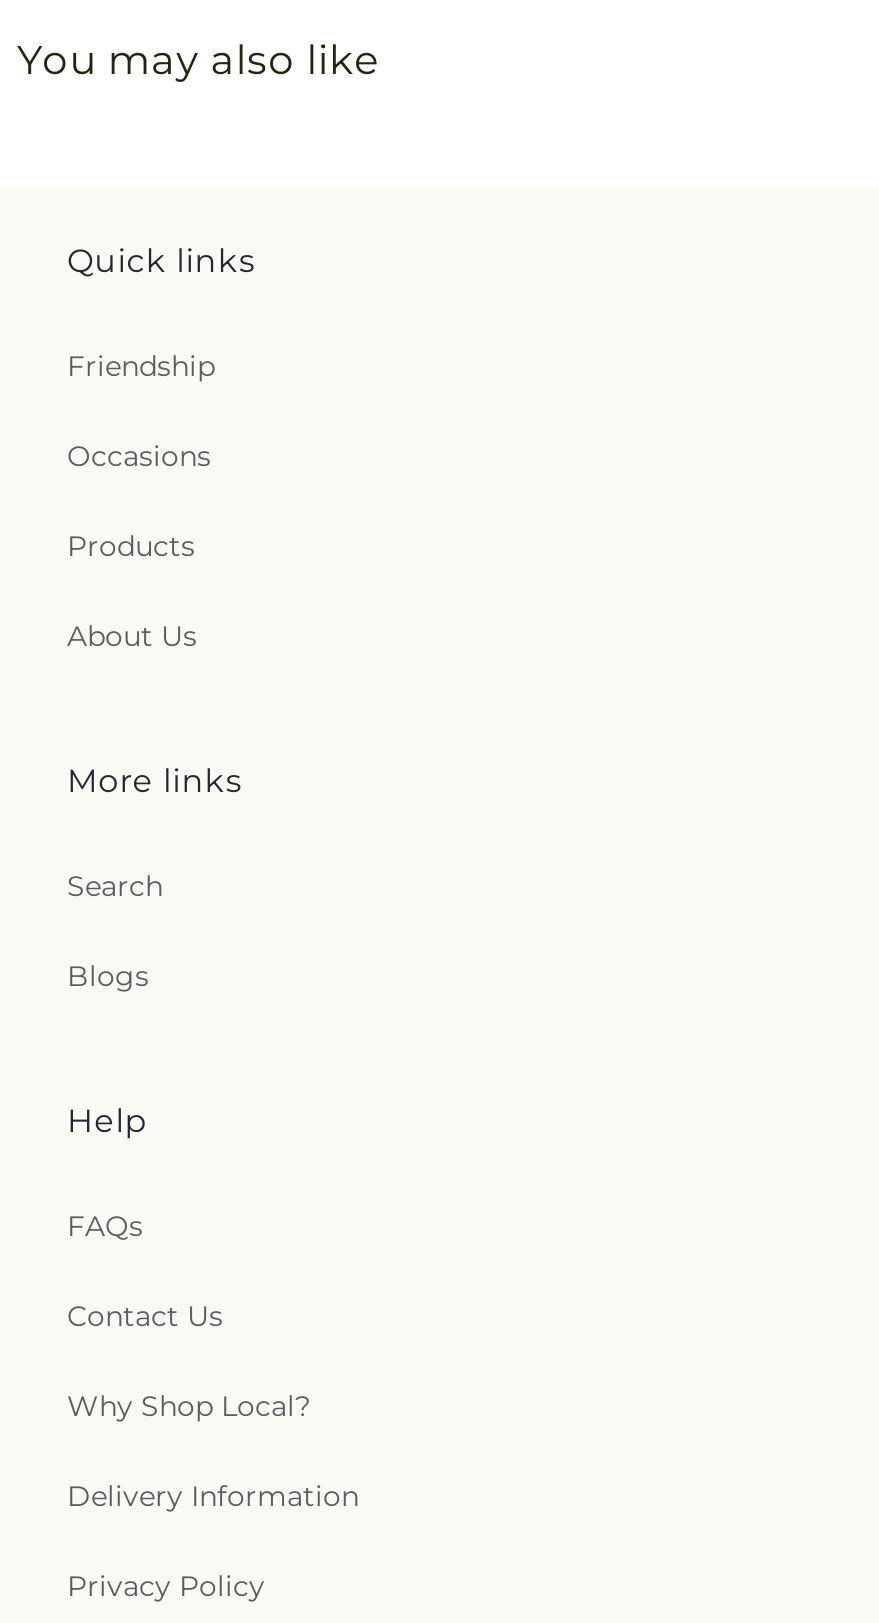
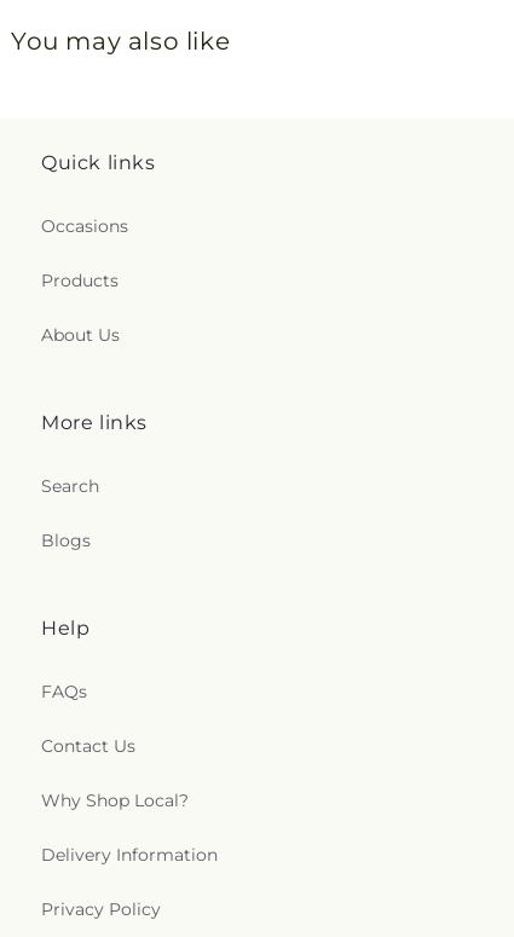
- Friendship
